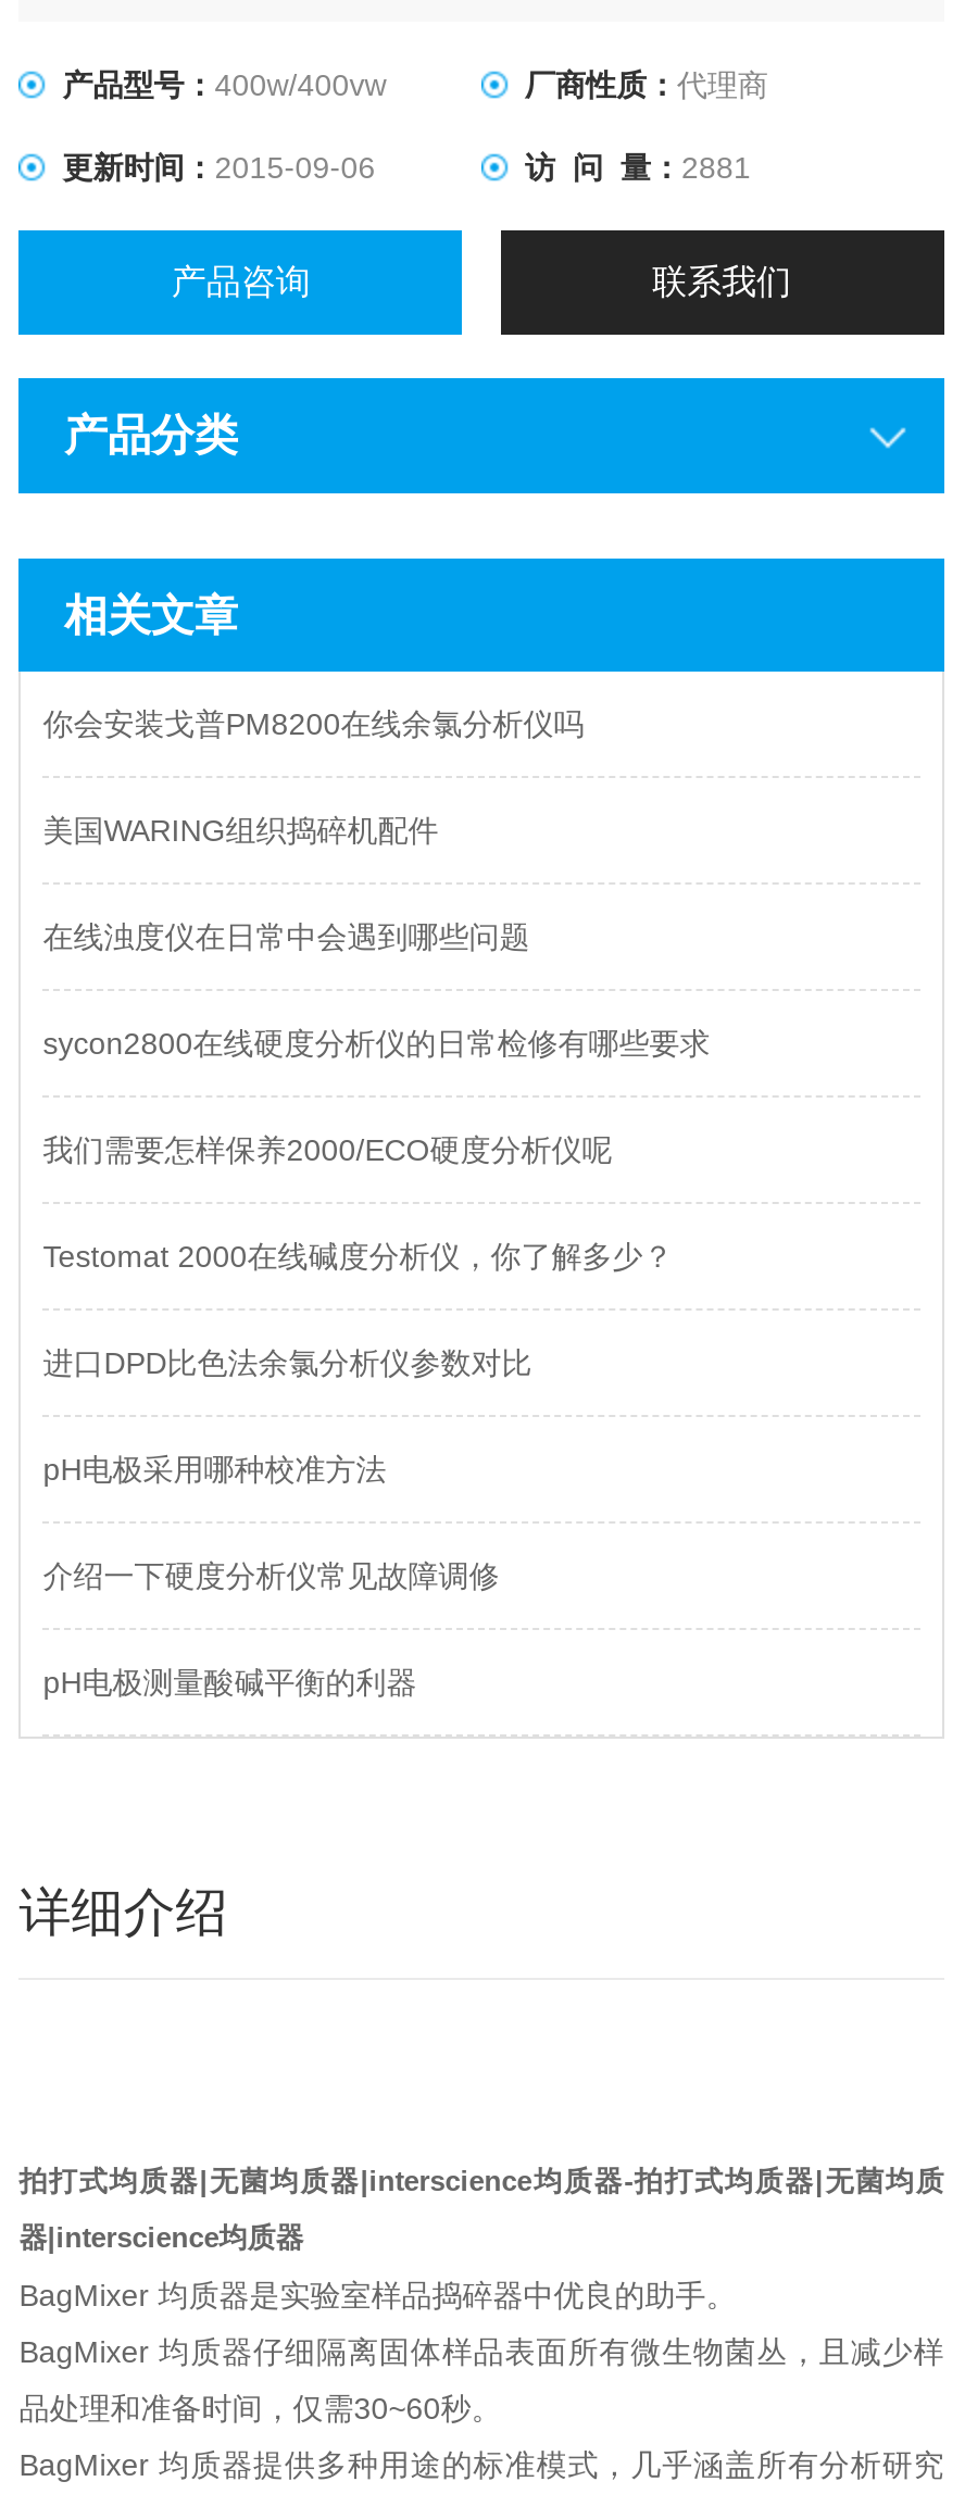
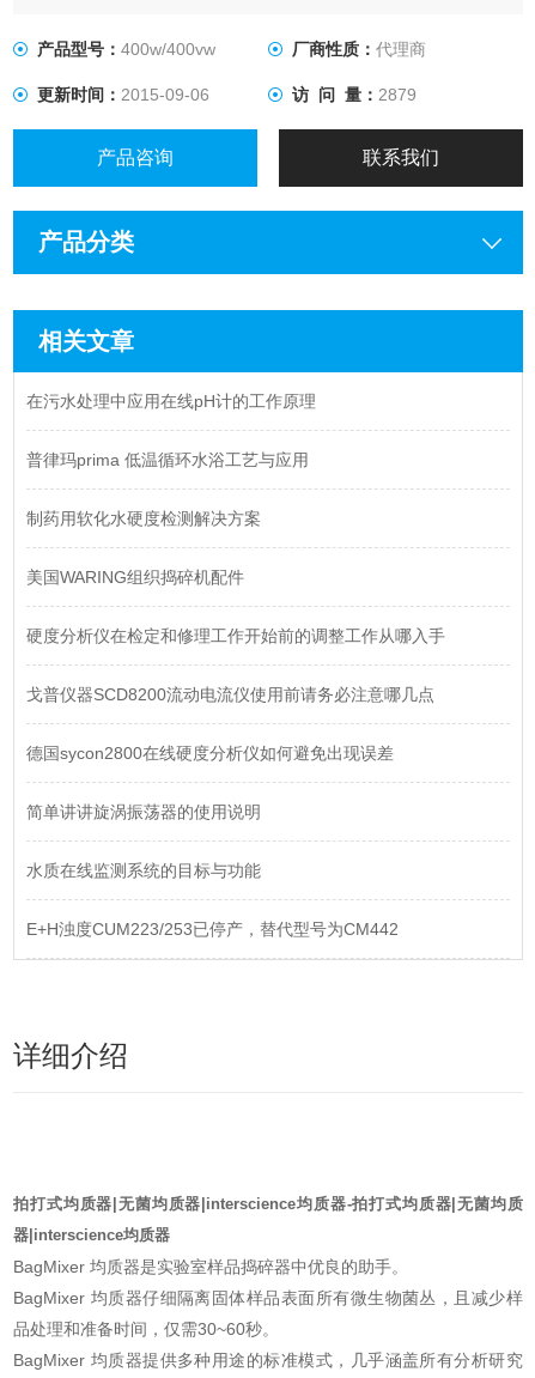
- 访 问 量：2881
+ 访 问 量：2879

- 你会安装戈普PM8200在线余氯分析仪吗
+ 在污水处理中应用在线pH计的工作原理
+ 普律玛prima 低温循环水浴工艺与应用
+ 制药用软化水硬度检测解决方案

moved down: 美国WARING组织捣碎机配件

- 在线浊度仪在日常中会遇到哪些问题
- sycon2800在线硬度分析仪的日常检修有哪些要求
- 我们需要怎样保养2000/ECO硬度分析仪呢
- Testomat 2000在线碱度分析仪，你了解多少？
- 进口DPD比色法余氯分析仪参数对比
- pH电极采用哪种校准方法
- 介绍一下硬度分析仪常见故障调修
- pH电极测量酸碱平衡的利器
+ 硬度分析仪在检定和修理工作开始前的调整工作从哪入手
+ 戈普仪器SCD8200流动电流仪使用前请务必注意哪几点
+ 德国sycon2800在线硬度分析仪如何避免出现误差
+ 简单讲讲旋涡振荡器的使用说明
+ 水质在线监测系统的目标与功能
+ E+H浊度CUM223/253已停产，替代型号为CM442
